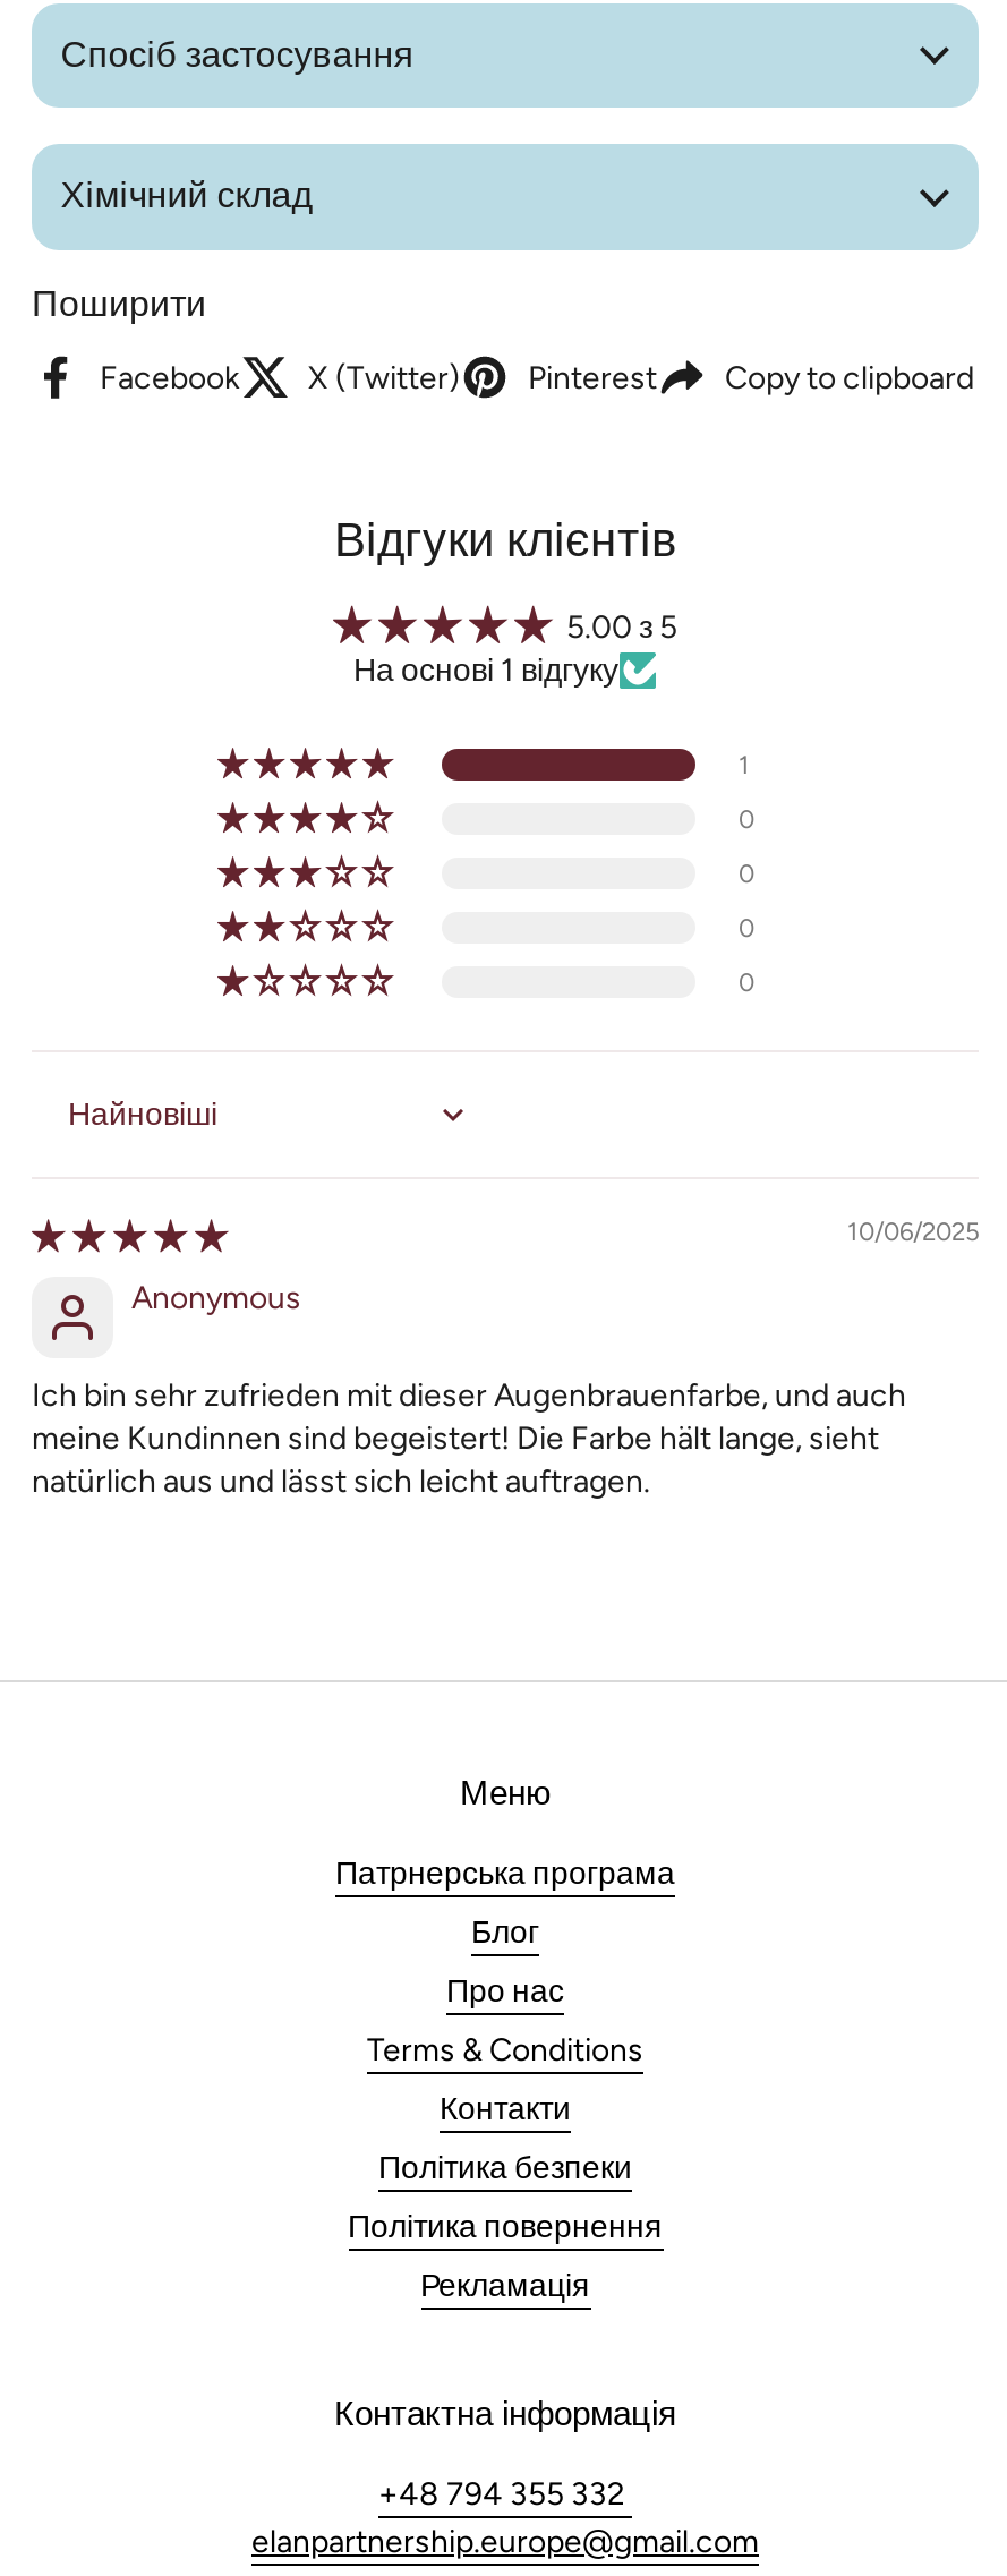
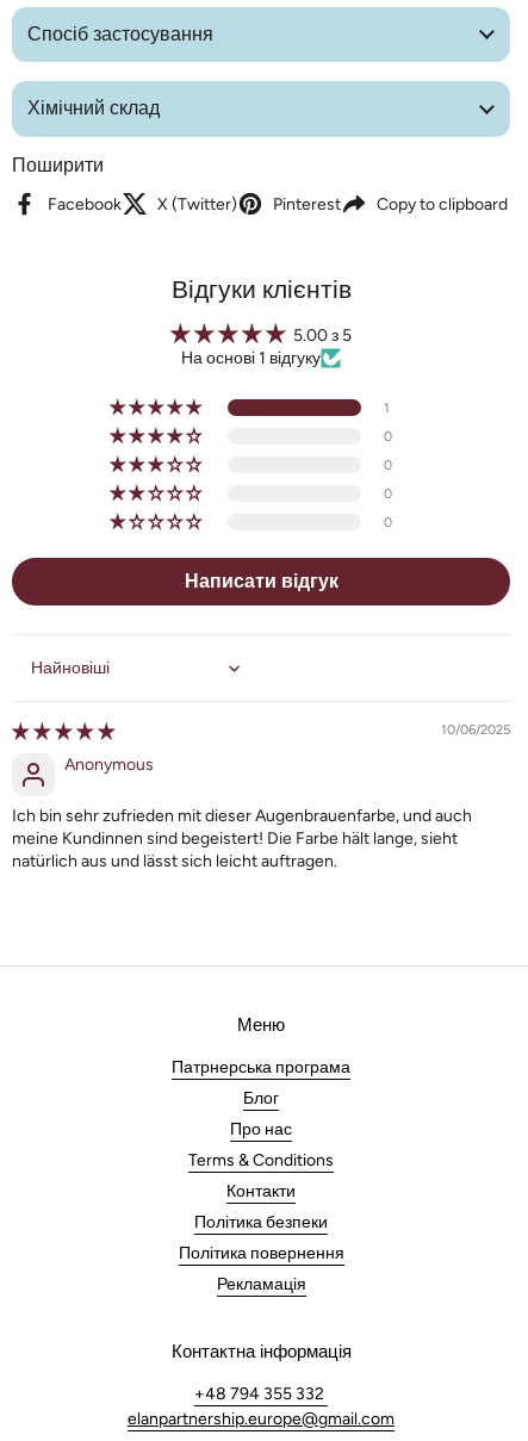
+ Написати відгук
